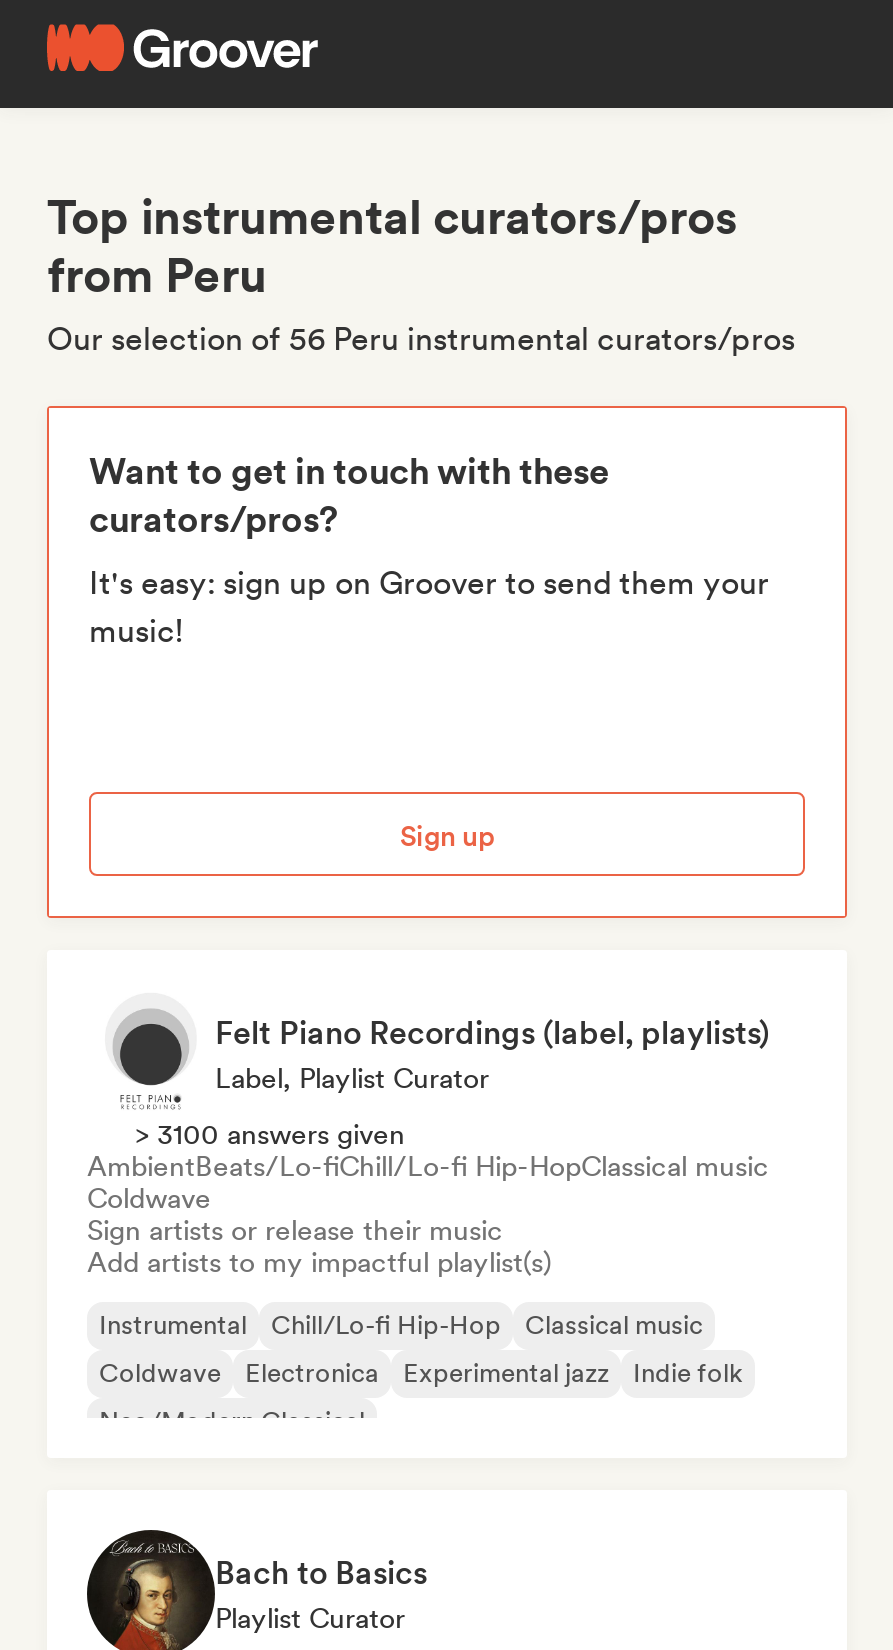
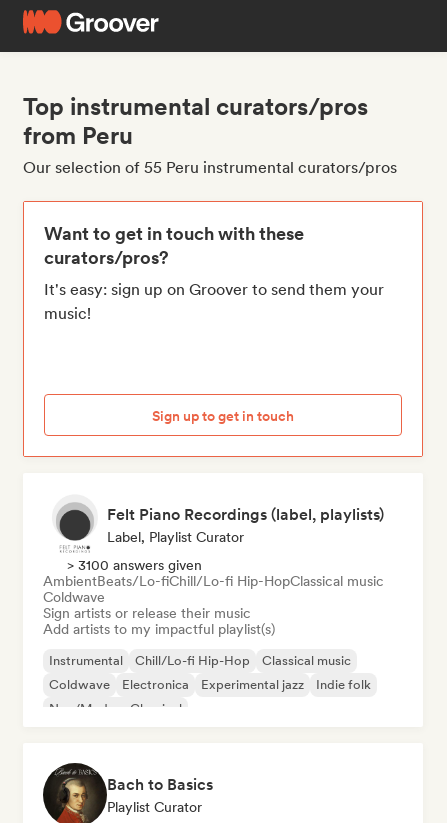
- Our selection of 56 Peru instrumental curators/pros
+ Our selection of 55 Peru instrumental curators/pros

- Sign up
+ Sign up to get in touch
